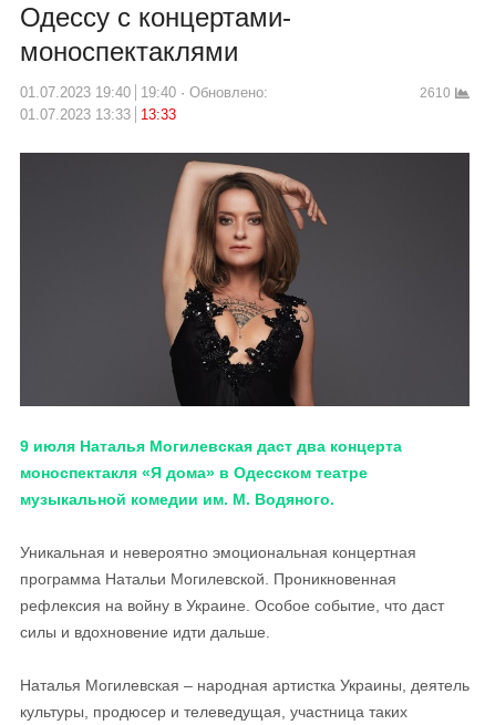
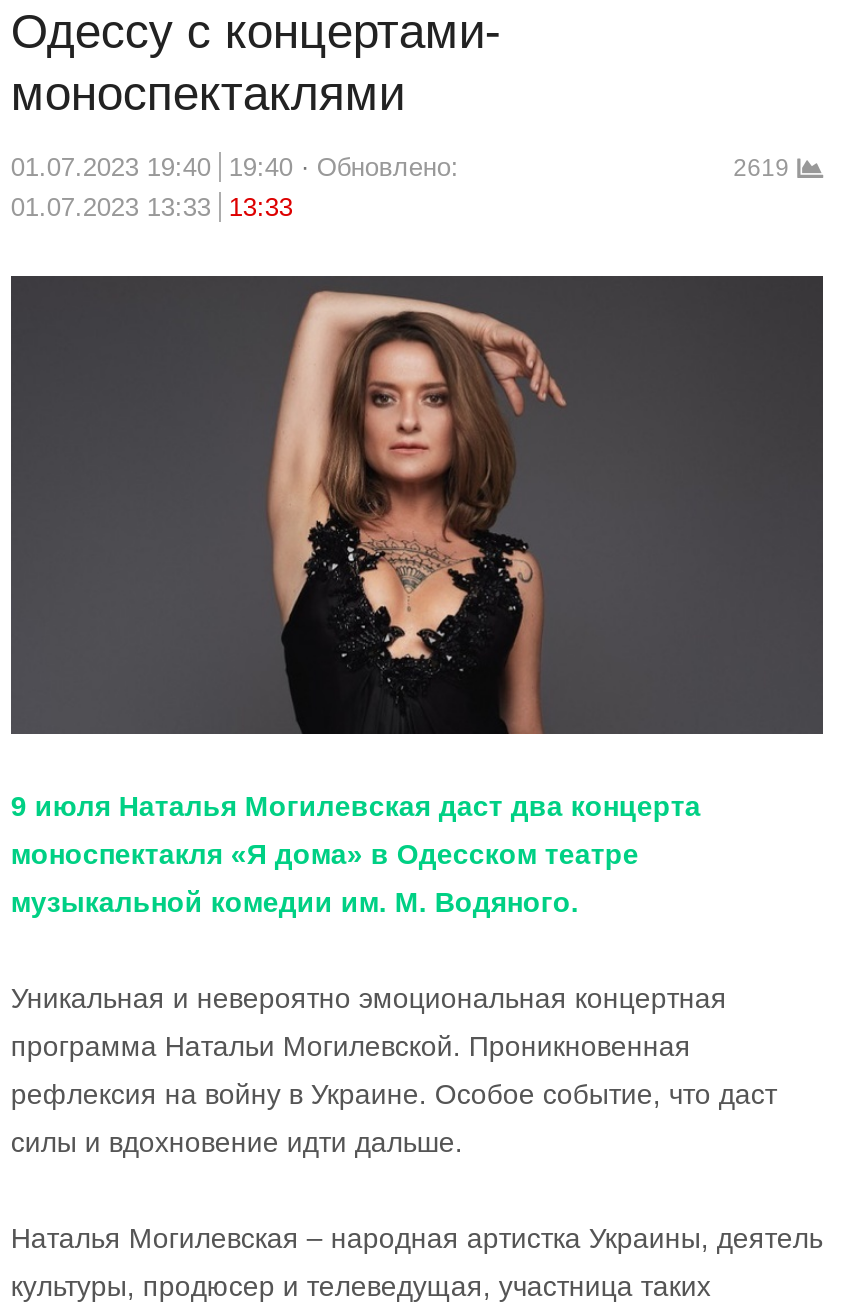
- 2610
+ 2619
